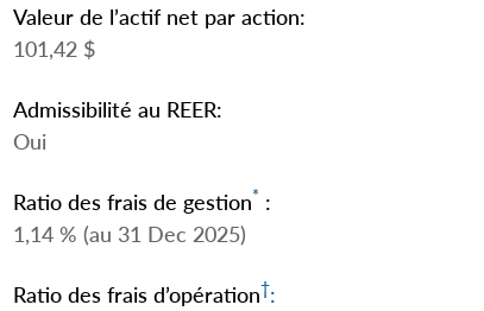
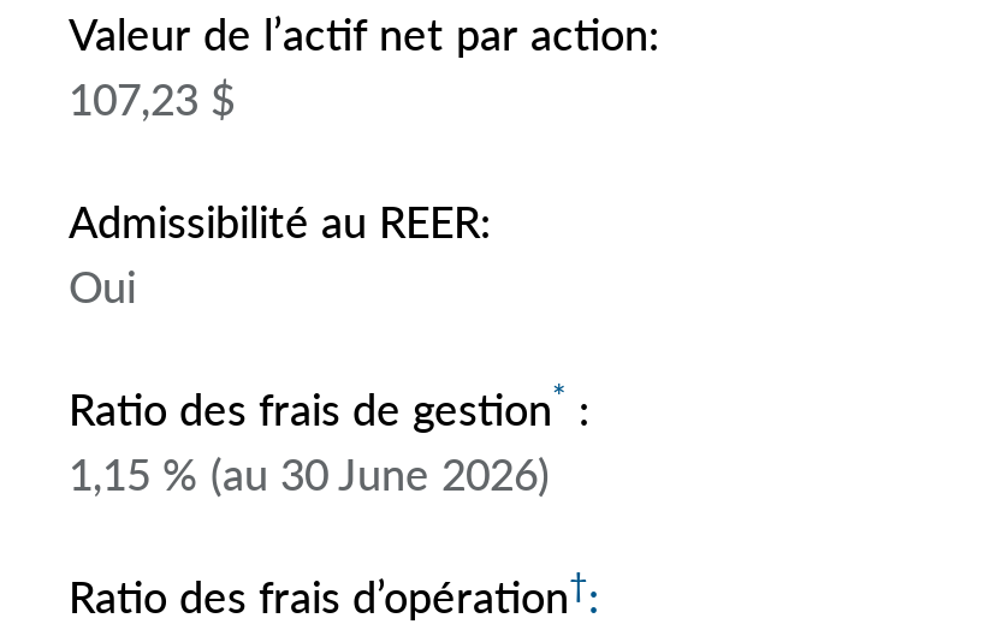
- 101,42 $
+ 107,23 $

- 1,14 % (au 31 Dec 2025)
+ 1,15 % (au 30 June 2026)
